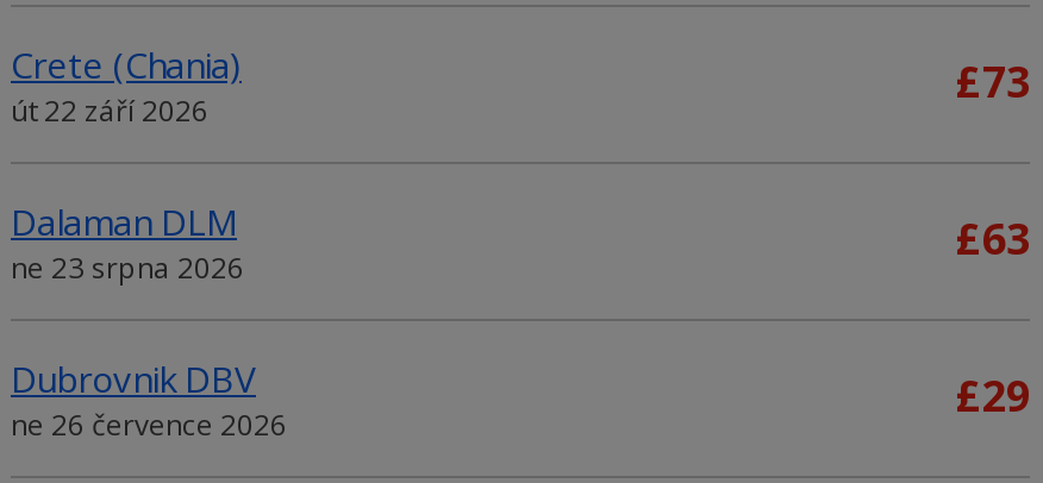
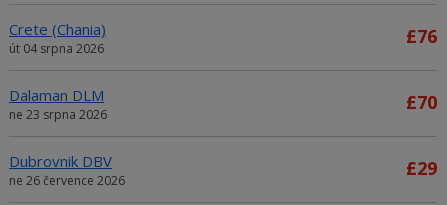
- £73
+ £76

- út 22 září 2026
+ út 04 srpna 2026

- £63
+ £70
